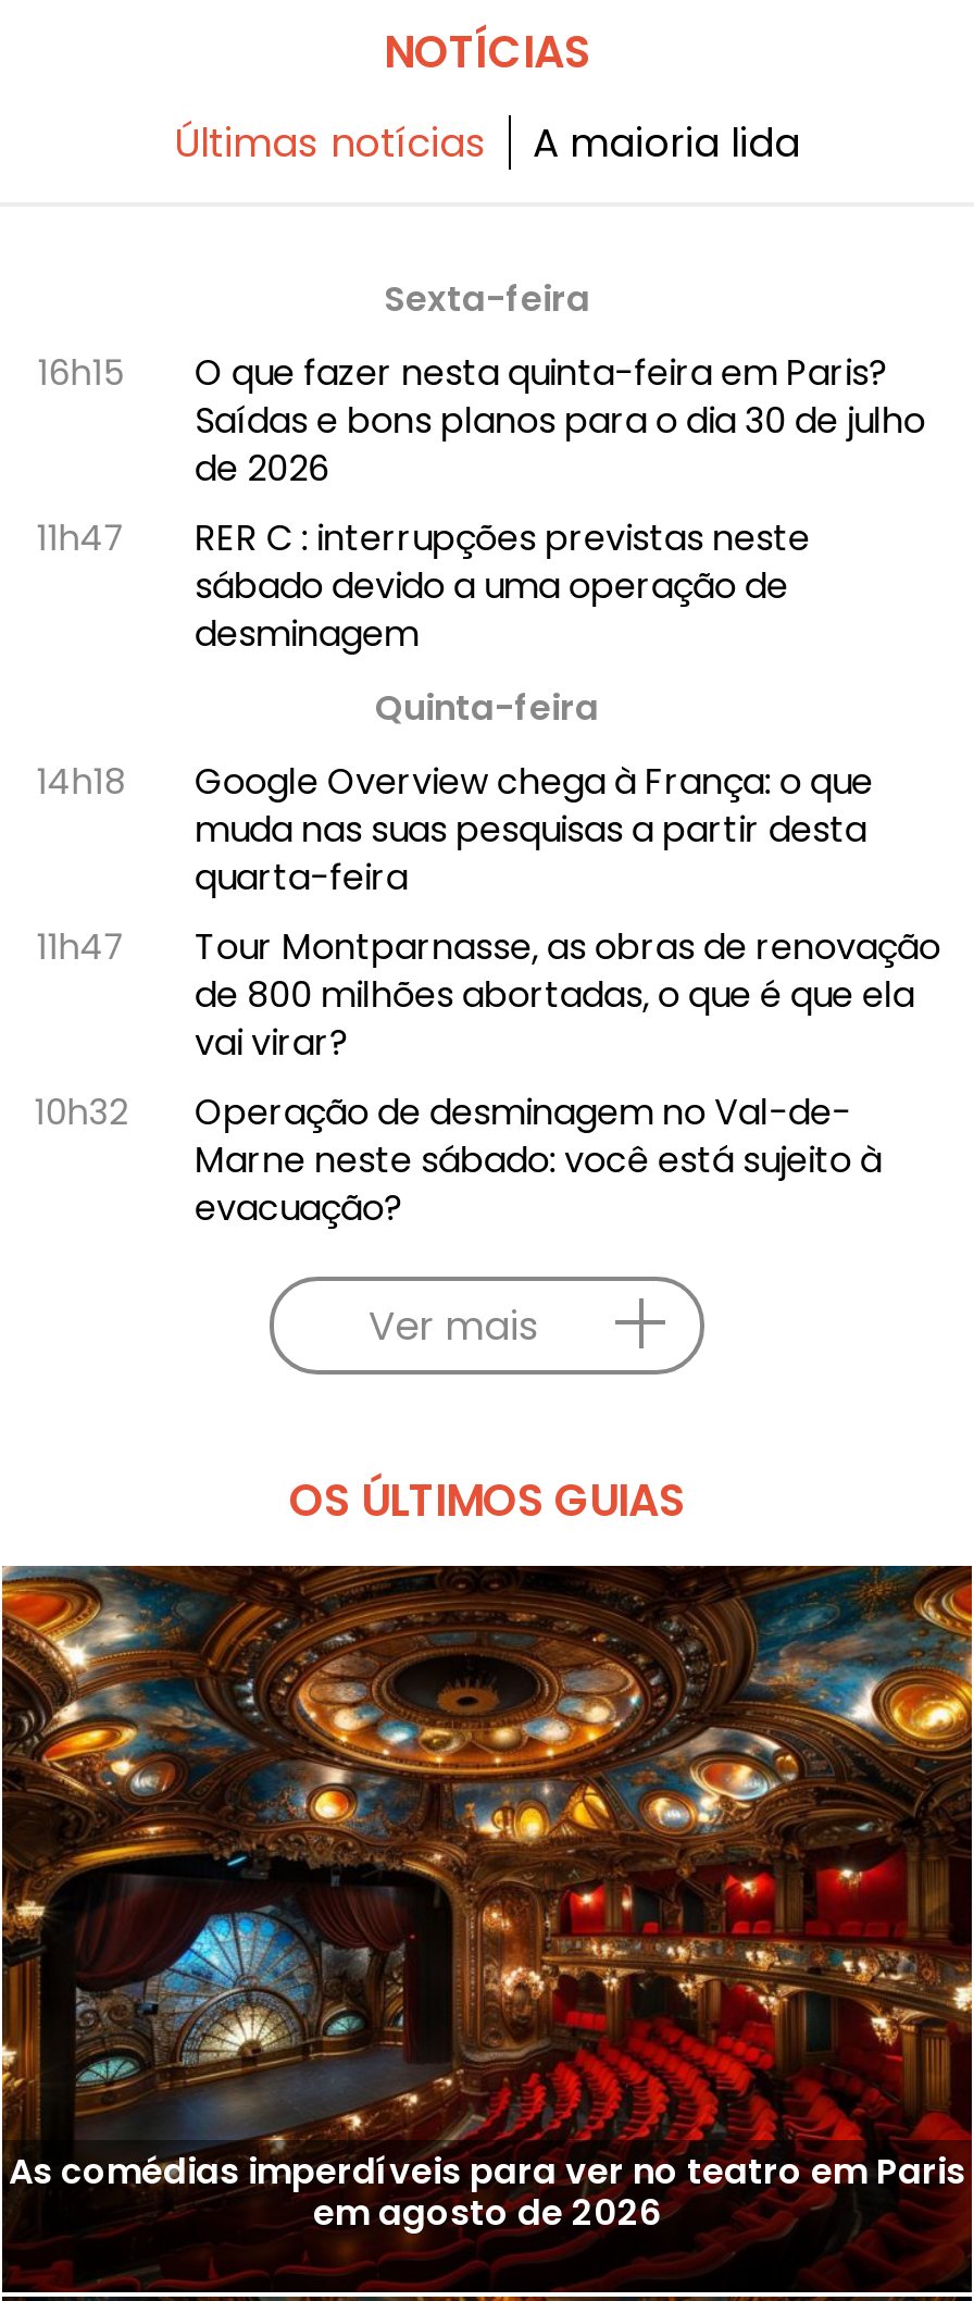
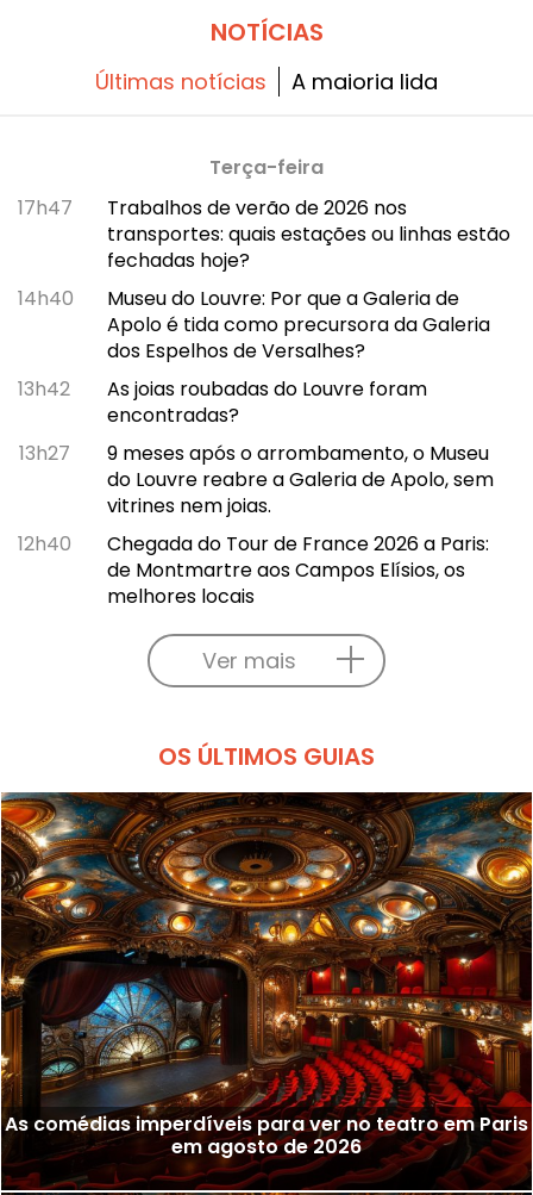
- Sexta-feira
- 16h15
- O que fazer nesta quinta-feira em Paris?
- Saídas e bons planos para o dia 30 de julho
- de 2026
- 11h47
- RER C : interrupções previstas neste
- sábado devido a uma operação de
- desminagem
- Quinta-feira
- 14h18
- Google Overview chega à França: o que
- muda nas suas pesquisas a partir desta
- quarta-feira
- 11h47
- Tour Montparnasse, as obras de renovação
- de 800 milhões abortadas, o que é que ela
- vai virar?
- 10h32
- Operação de desminagem no Val-de-
- Marne neste sábado: você está sujeito à
- evacuação?
+ Terça-feira
+ 17h47
+ Trabalhos de verão de 2026 nos
+ transportes: quais estações ou linhas estão
+ fechadas hoje?
+ 14h40
+ Museu do Louvre: Por que a Galeria de
+ Apolo é tida como precursora da Galeria
+ dos Espelhos de Versalhes?
+ 13h42
+ As joias roubadas do Louvre foram
+ encontradas?
+ 13h27
+ 9 meses após o arrombamento, o Museu
+ do Louvre reabre a Galeria de Apolo, sem
+ vitrines nem joias.
+ 12h40
+ Chegada do Tour de France 2026 a Paris:
+ de Montmartre aos Campos Elísios, os
+ melhores locais
